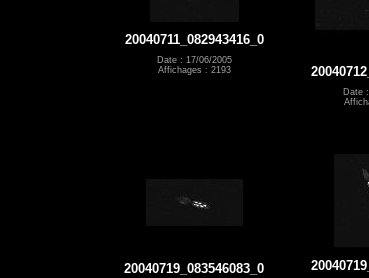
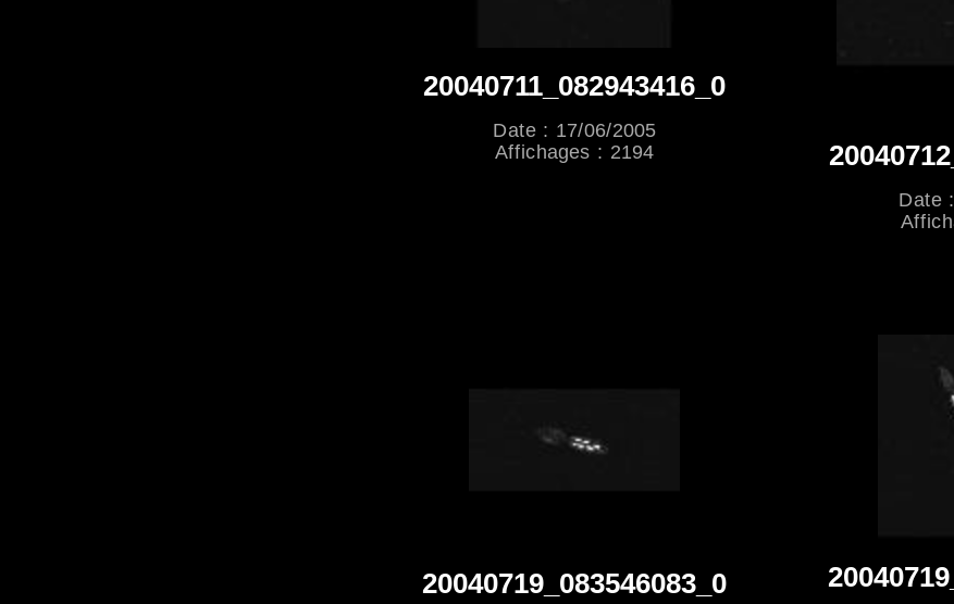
- Affichages : 2193
+ Affichages : 2194
